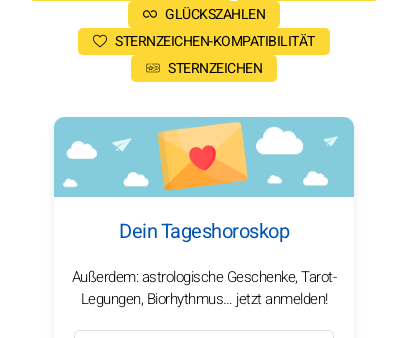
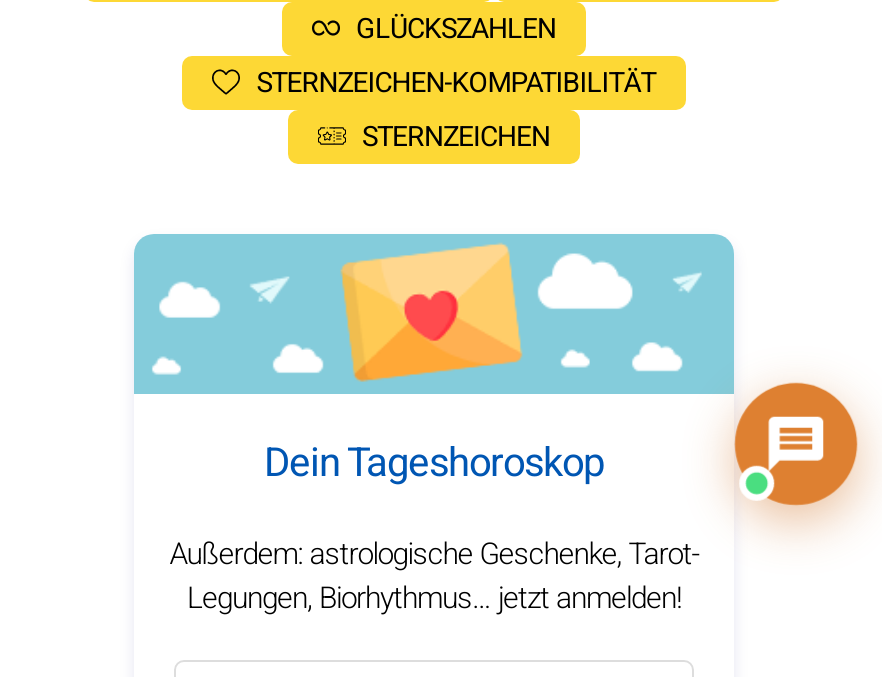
+ [image]
